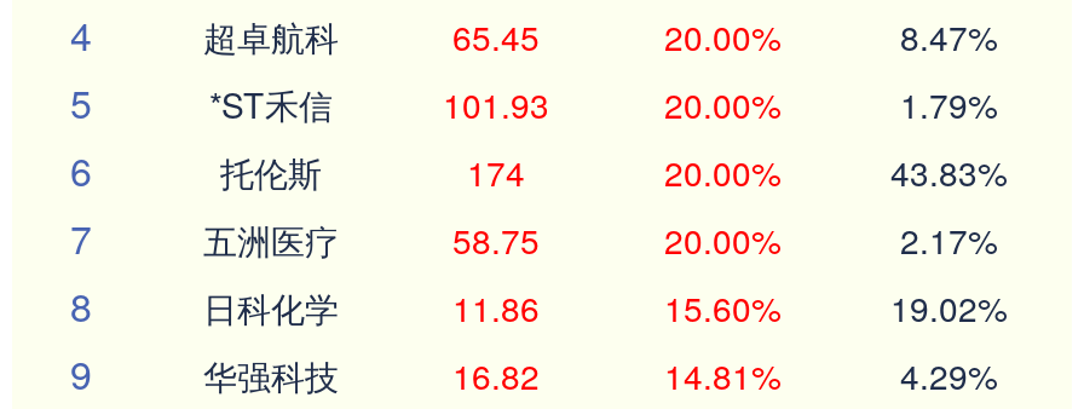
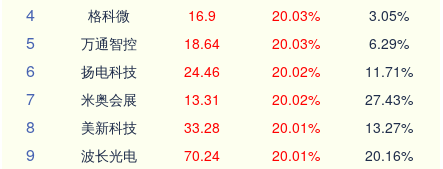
- 超卓航科
- 65.45
- 20.00%
- 8.47%
+ 格科微
+ 16.9
+ 20.03%
+ 3.05%

- *ST禾信
- 101.93
- 20.00%
- 1.79%
+ 万通智控
+ 18.64
+ 20.03%
+ 6.29%

- 托伦斯
- 174
- 20.00%
- 43.83%
+ 扬电科技
+ 24.46
+ 20.02%
+ 11.71%

- 五洲医疗
- 58.75
- 20.00%
- 2.17%
+ 米奥会展
+ 13.31
+ 20.02%
+ 27.43%

- 日科化学
- 11.86
- 15.60%
- 19.02%
+ 美新科技
+ 33.28
+ 20.01%
+ 13.27%

- 华强科技
- 16.82
- 14.81%
- 4.29%
+ 波长光电
+ 70.24
+ 20.01%
+ 20.16%
